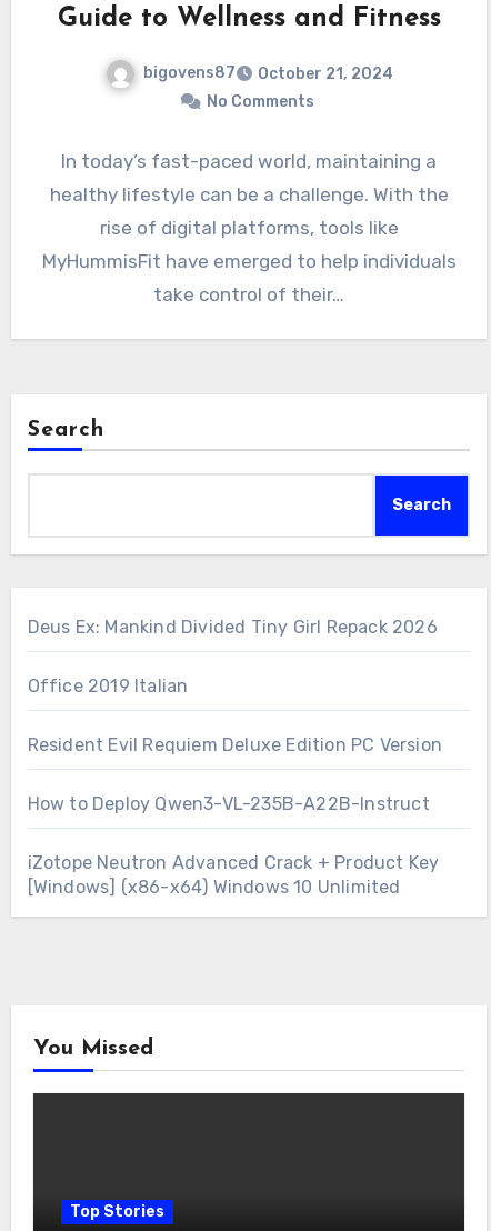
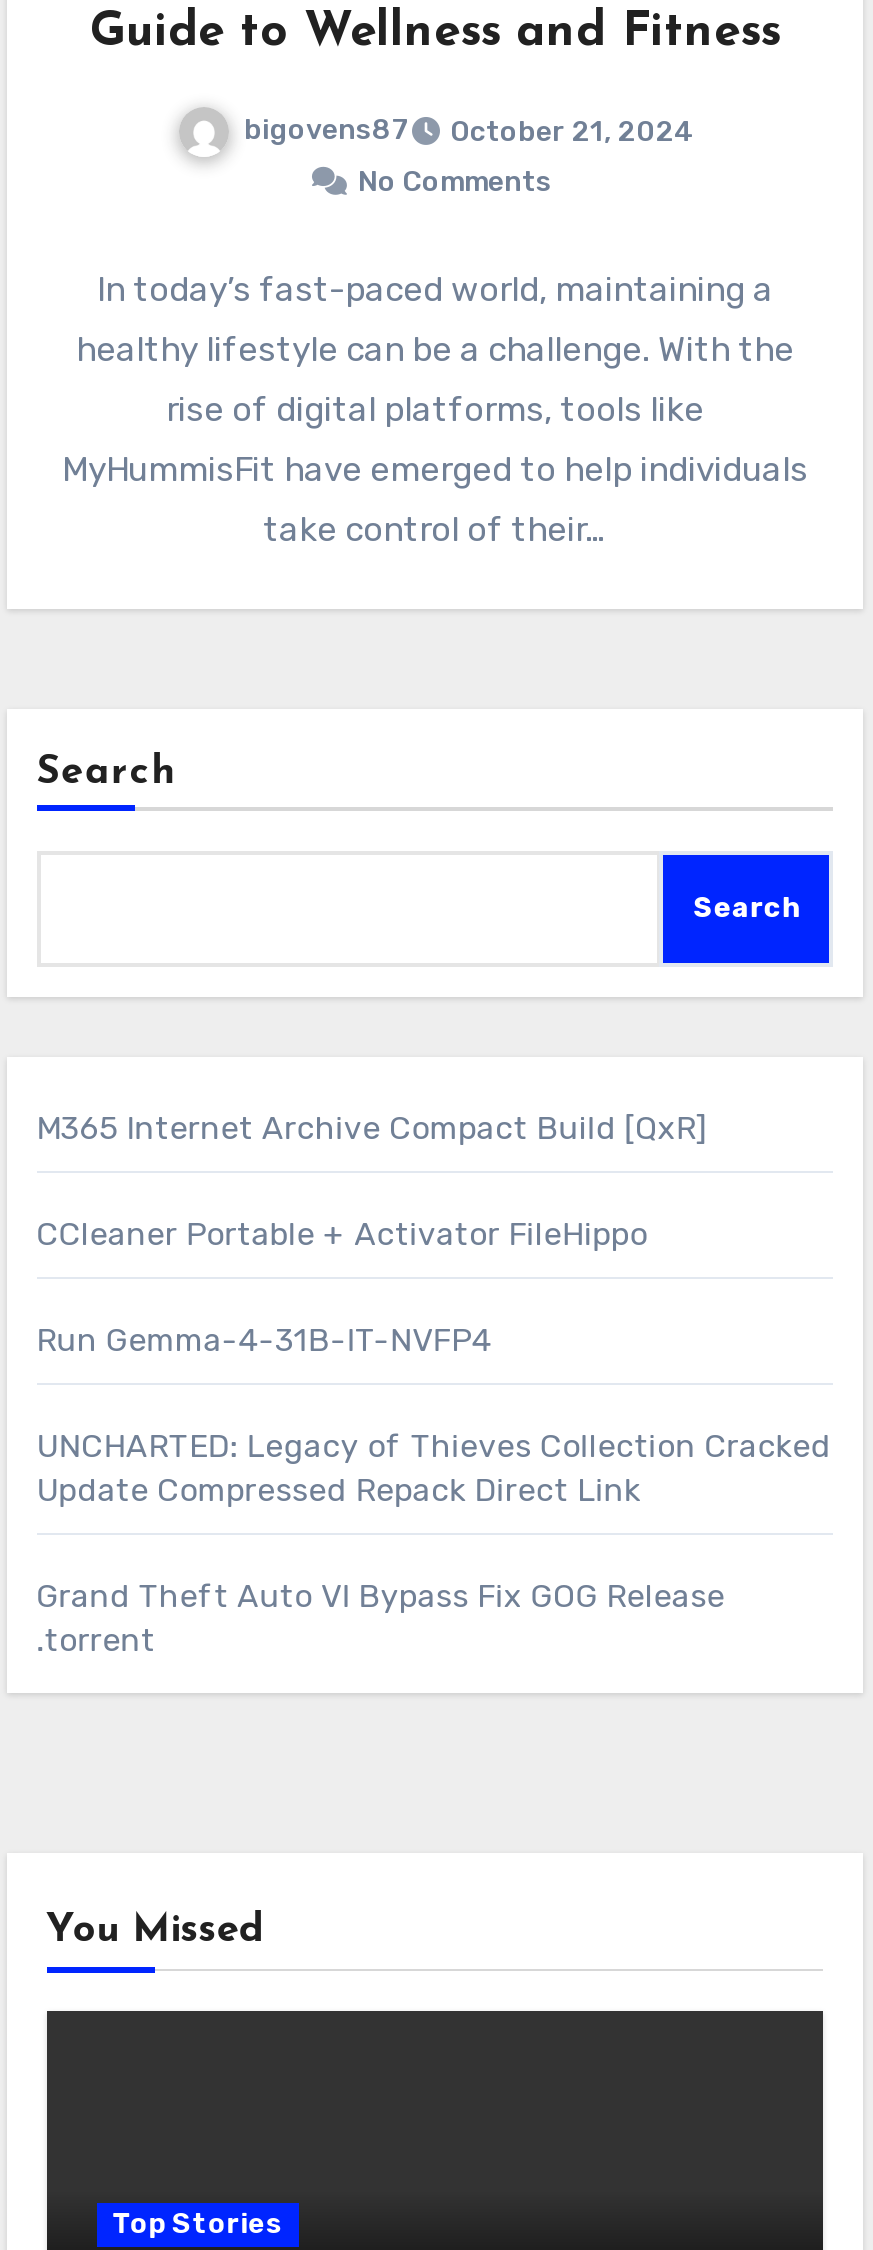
- Deus Ex: Mankind Divided Tiny Girl Repack 2026
+ M365 Internet Archive Compact Build [QxR]

- Office 2019 Italian
+ CCleaner Portable + Activator FileHippo

- Resident Evil Requiem Deluxe Edition PC Version
+ Run Gemma-4-31B-IT-NVFP4

- How to Deploy Qwen3-VL-235B-A22B-Instruct
+ UNCHARTED: Legacy of Thieves Collection Cracked
+ Update Compressed Repack Direct Link

- iZotope Neutron Advanced Crack + Product Key
- [Windows] (x86-x64) Windows 10 Unlimited
+ Grand Theft Auto VI Bypass Fix GOG Release
+ .torrent
